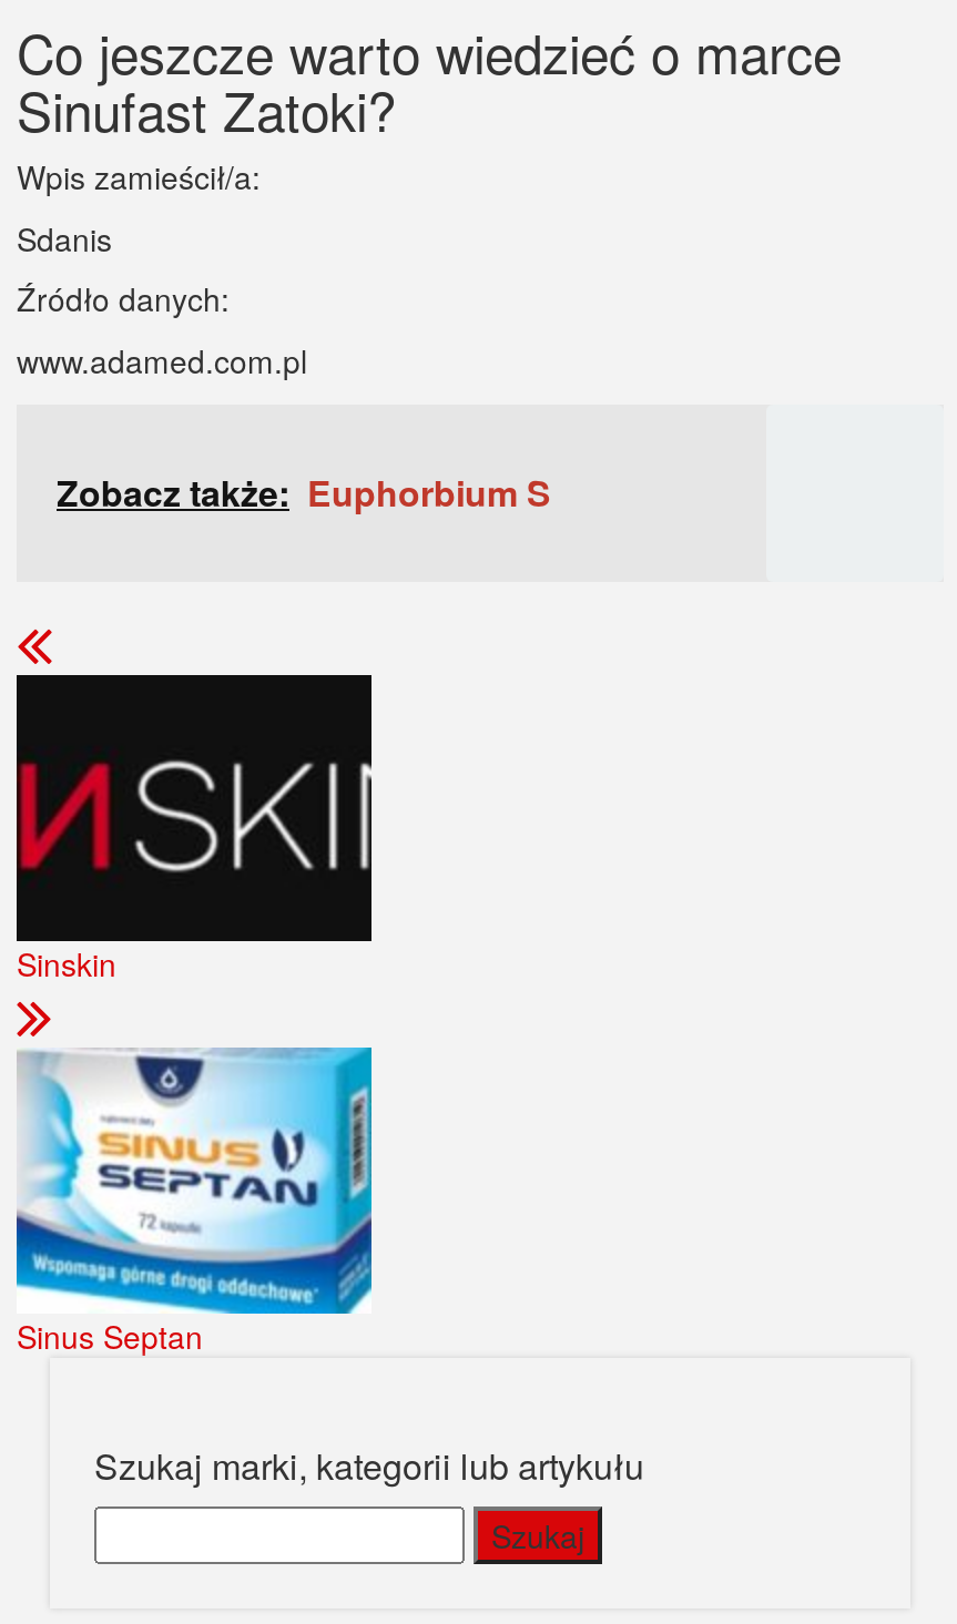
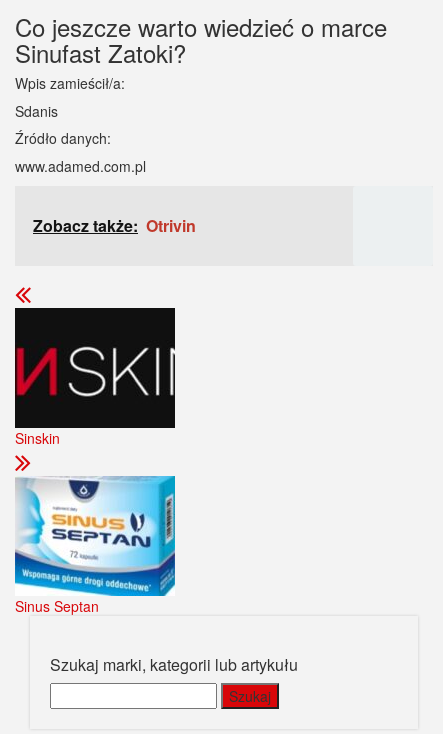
- Zobacz także: Euphorbium S
+ Zobacz także: Otrivin
